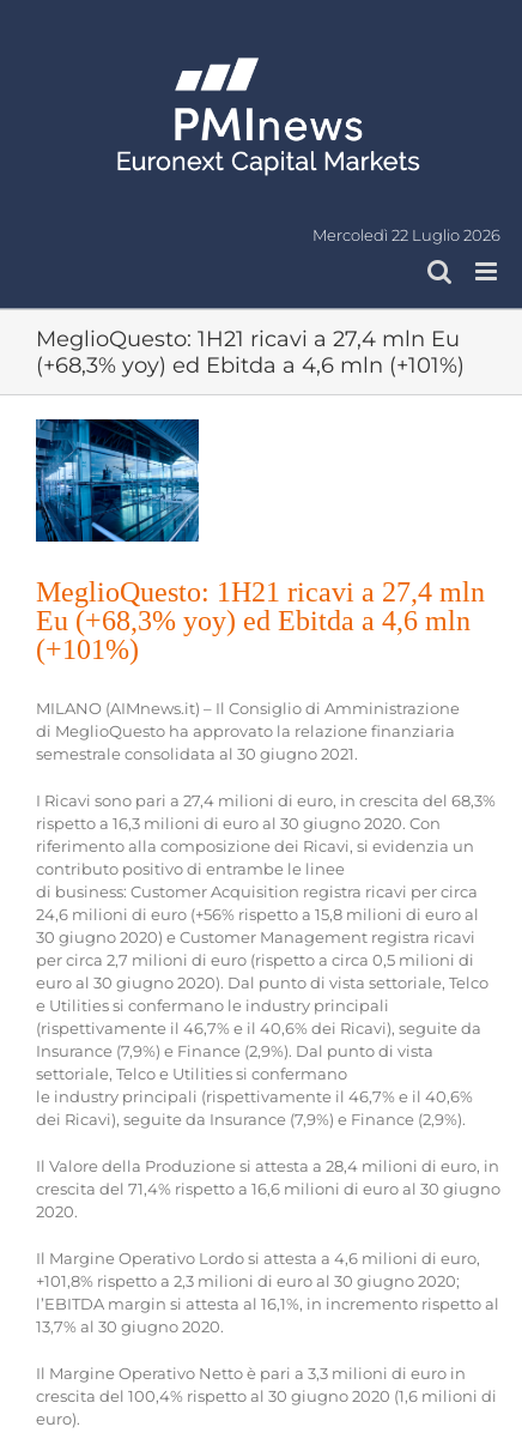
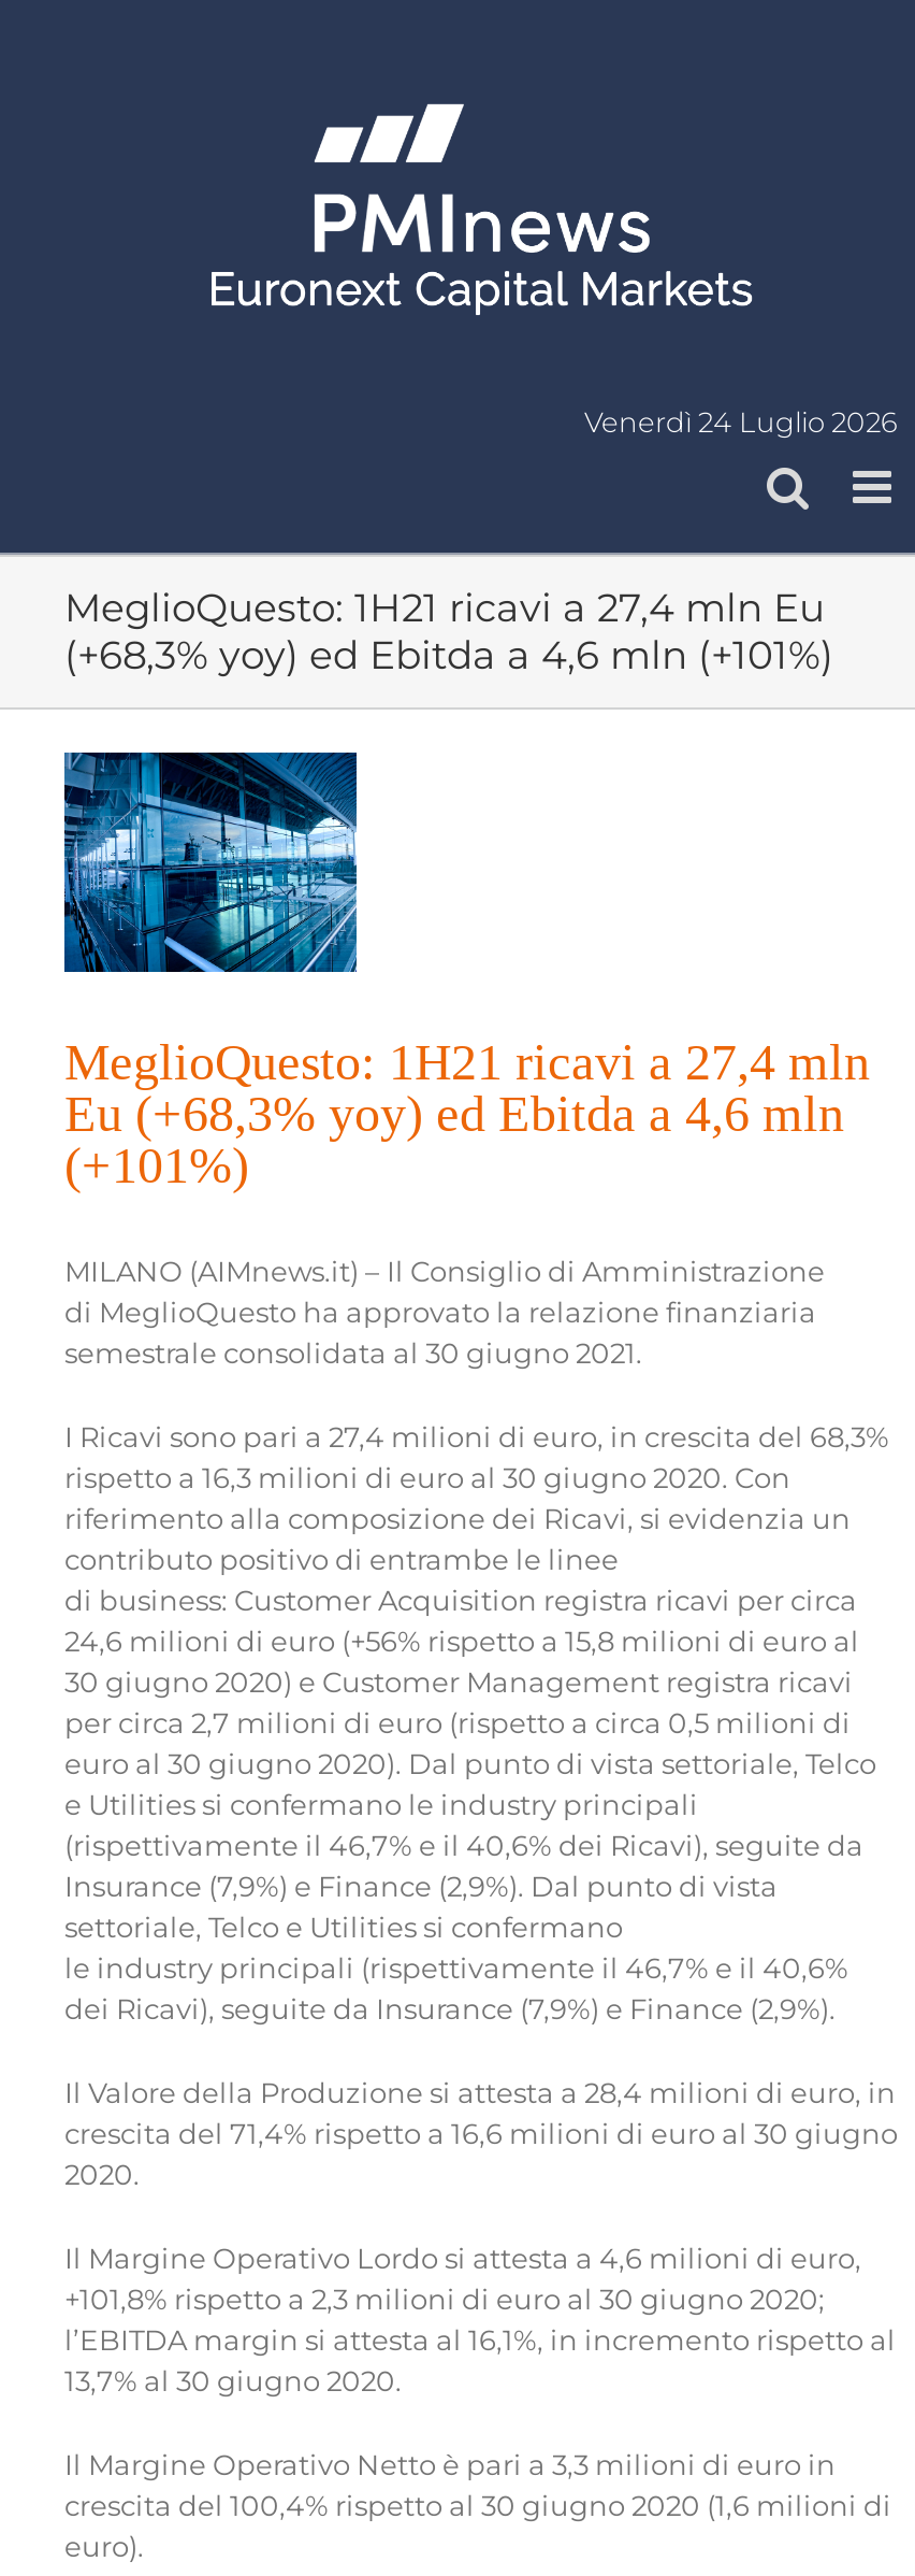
- Mercoledì 22 Luglio 2026
+ Venerdì 24 Luglio 2026
